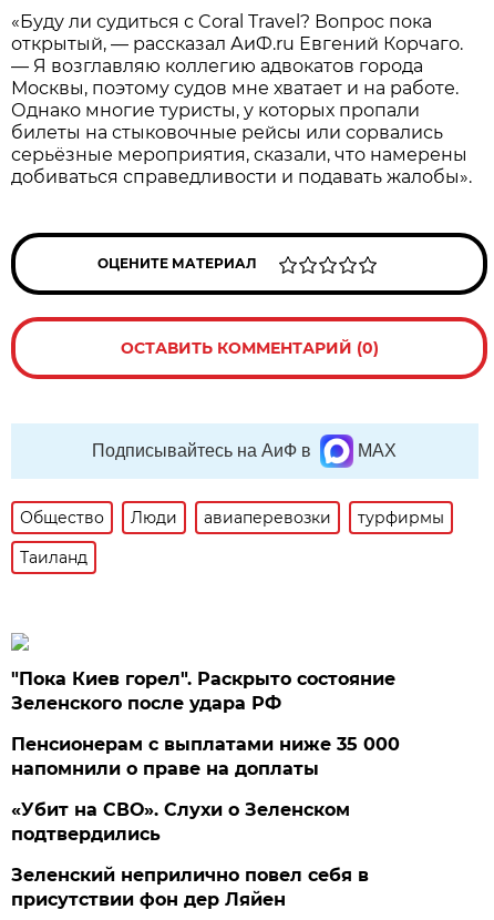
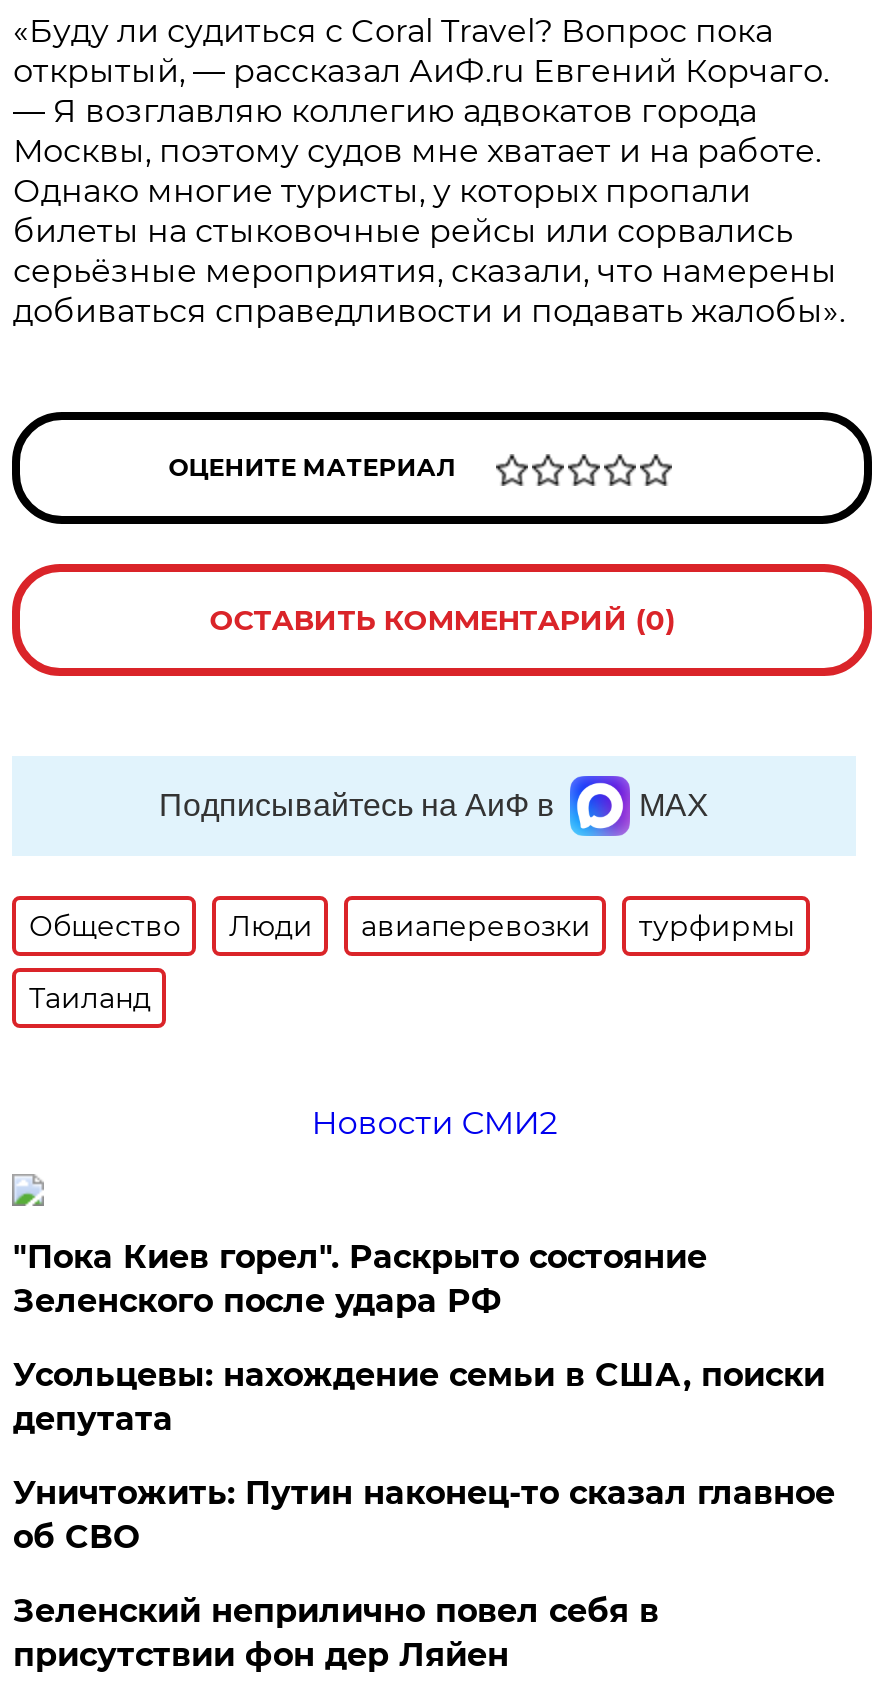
+ Новости СМИ2

- Пенсионерам с выплатами ниже 35 000
- напомнили о праве на доплаты
+ Усольцевы: нахождение семьи в США, поиски
+ депутата

- «Убит на СВО». Слухи о Зеленском
- подтвердились
+ Уничтожить: Путин наконец-то сказал главное
+ об СВО
